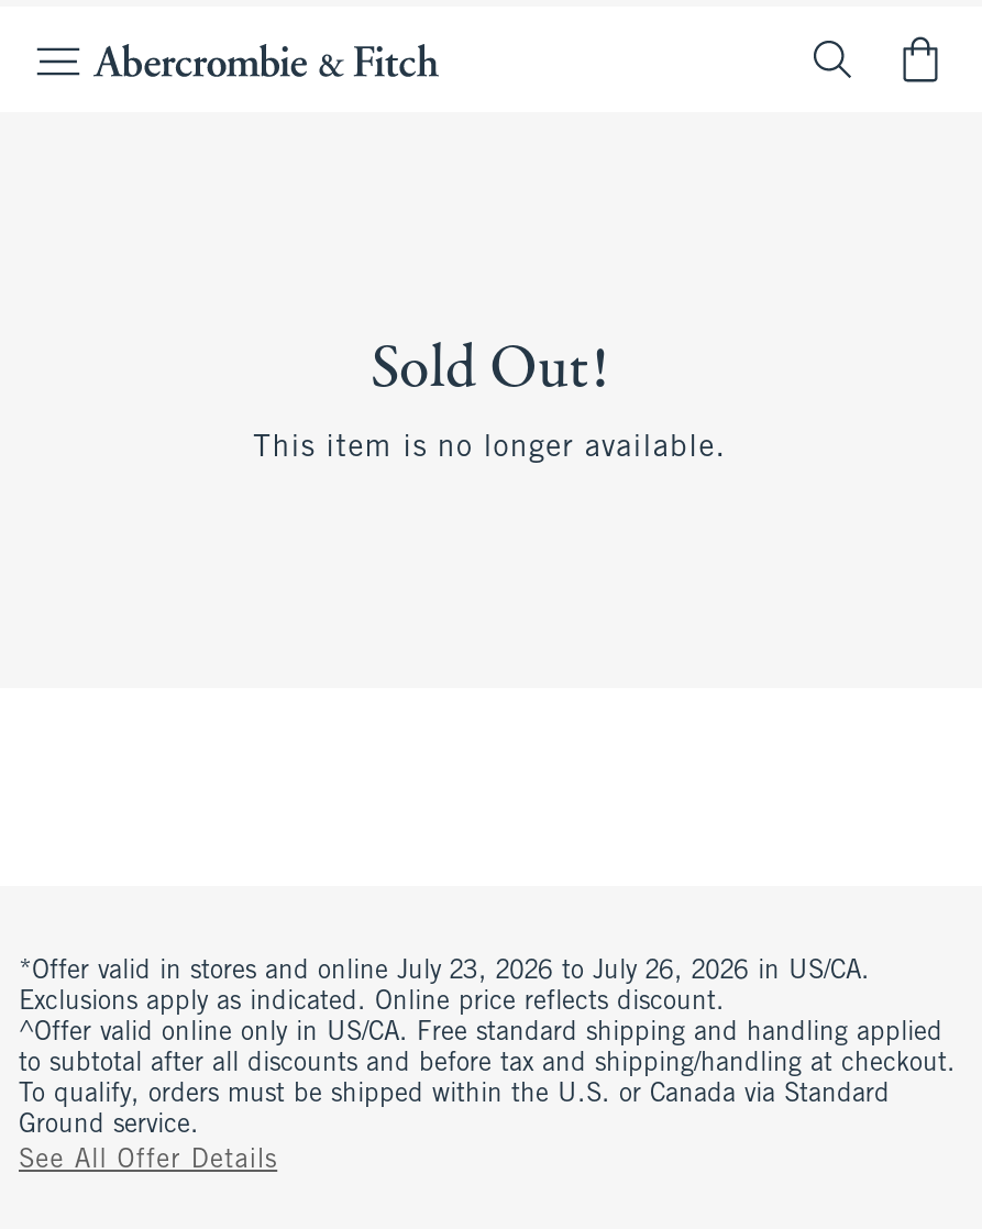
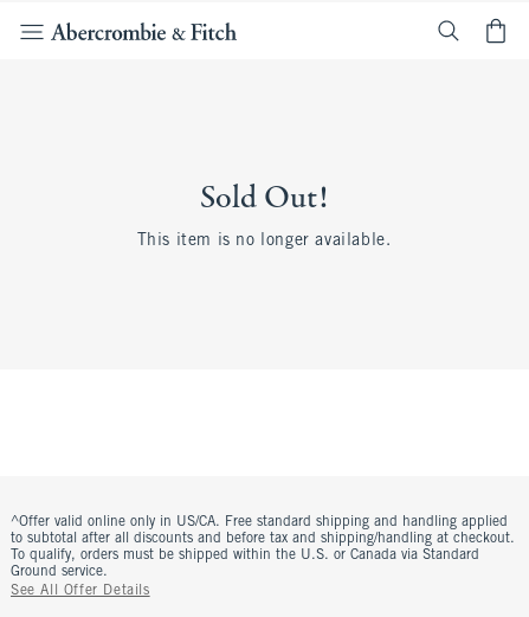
- *Offer valid in stores and online July 23, 2026 to July 26, 2026 in US/CA.
- Exclusions apply as indicated. Online price reflects discount.
